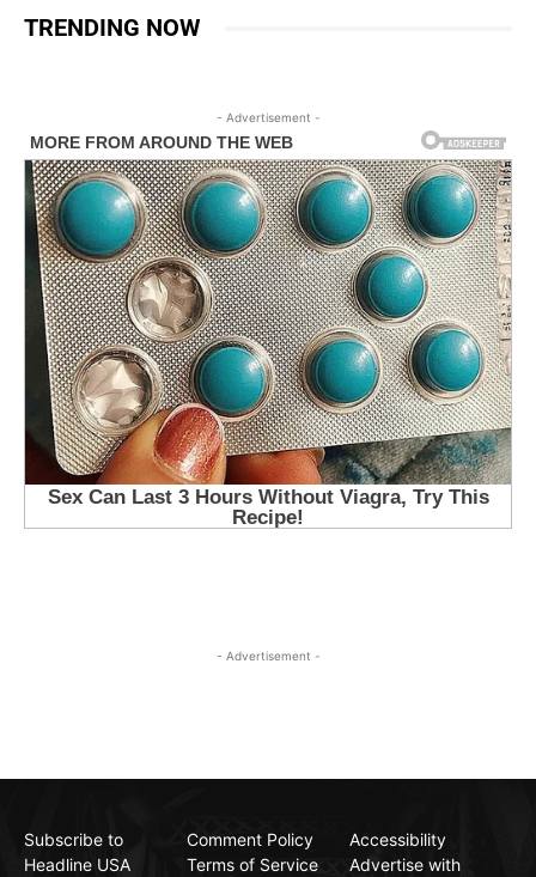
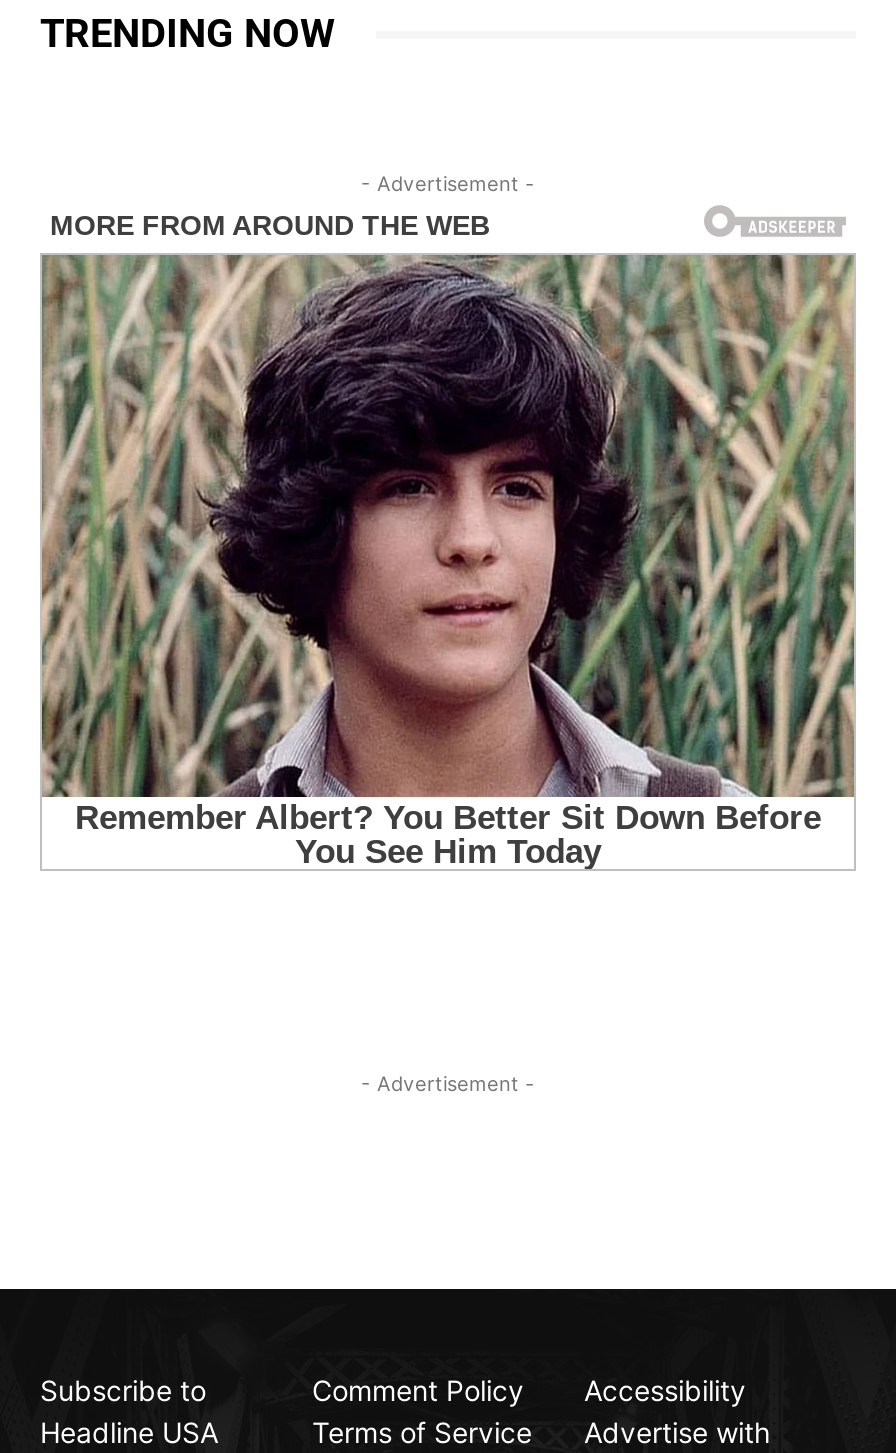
- [image]
+ [image]
